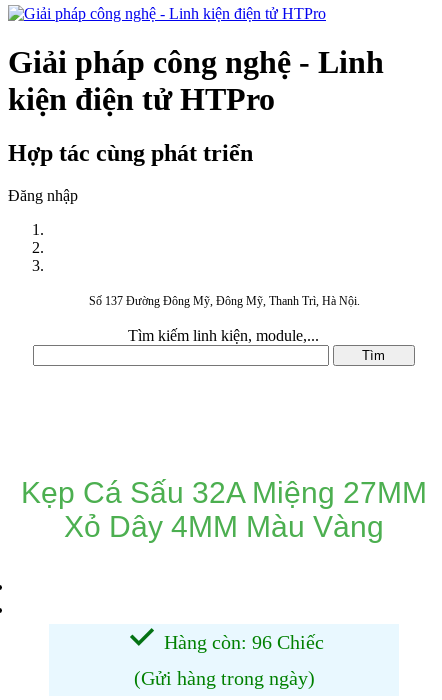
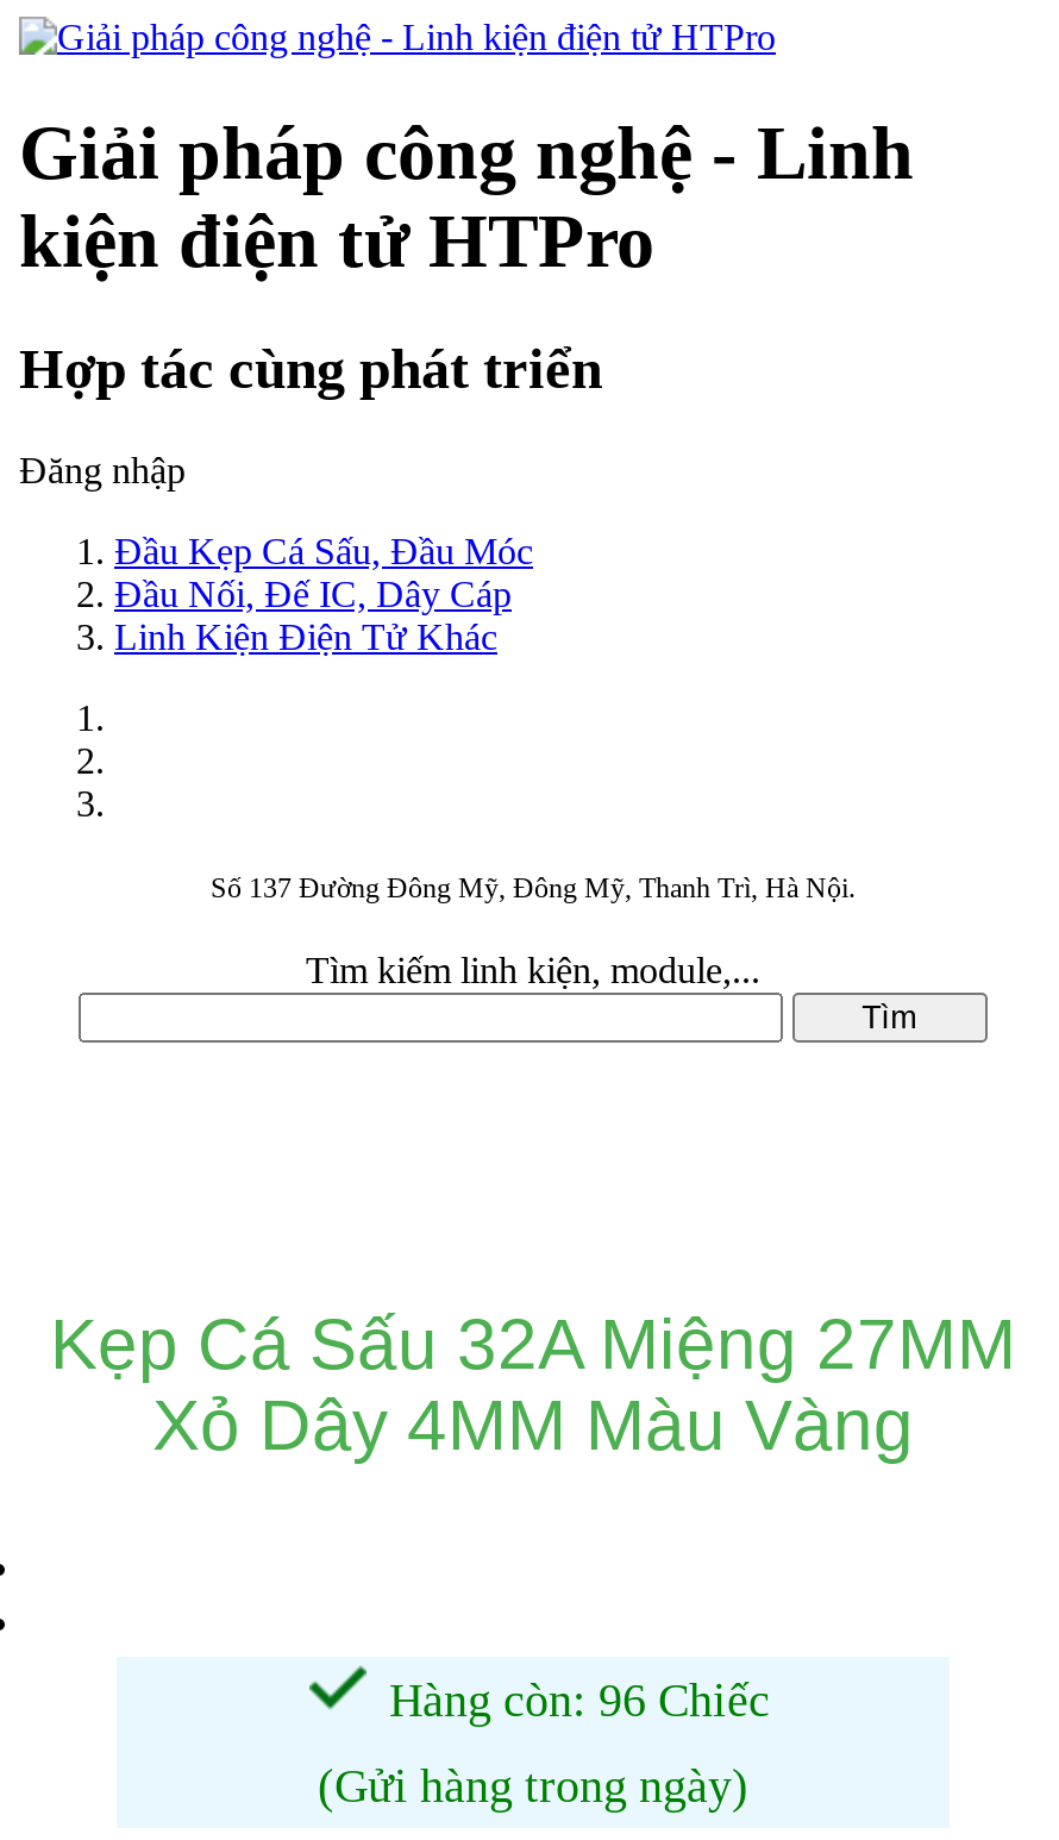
+ Đầu Kẹp Cá Sấu, Đầu Móc
+ Đầu Nối, Đế IC, Dây Cáp
+ Linh Kiện Điện Tử Khác
